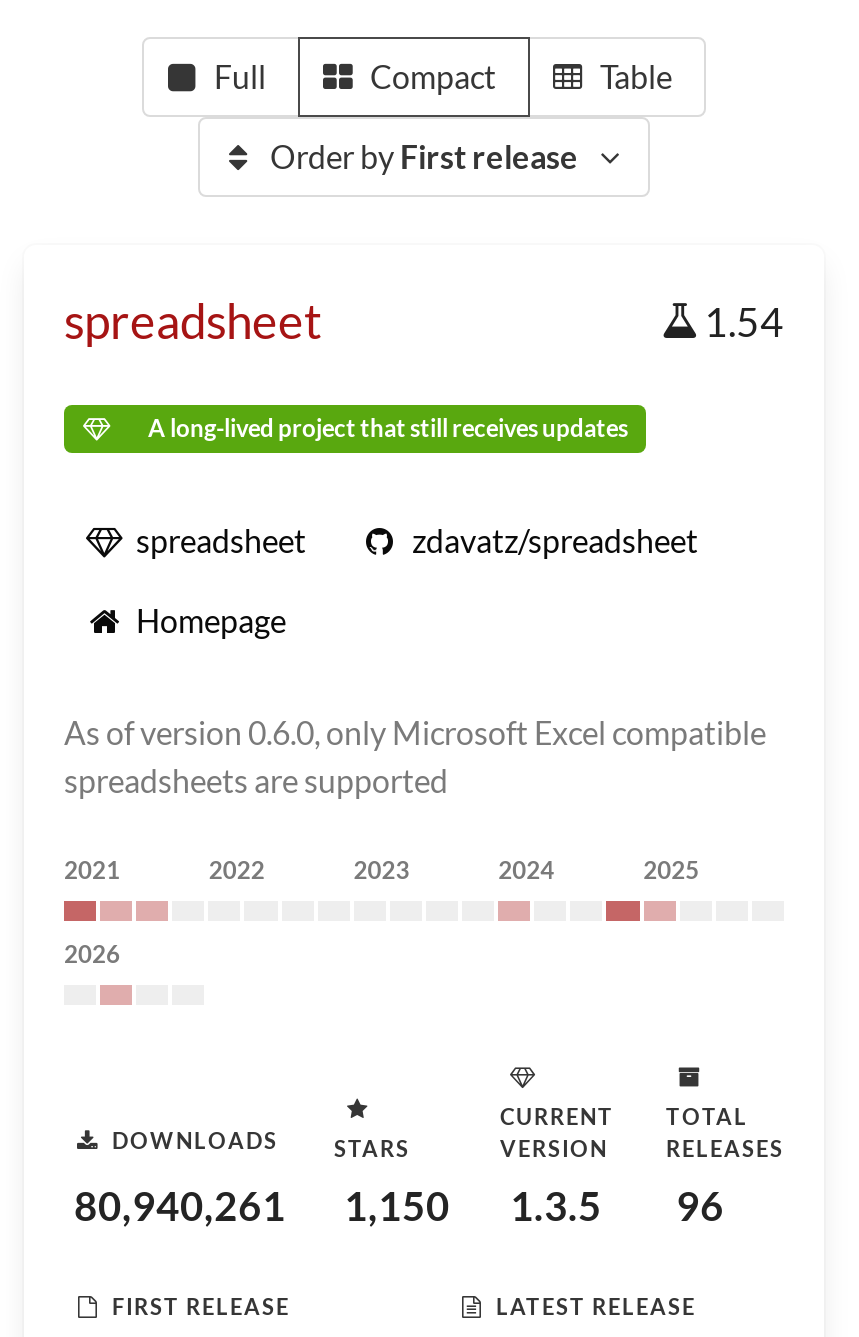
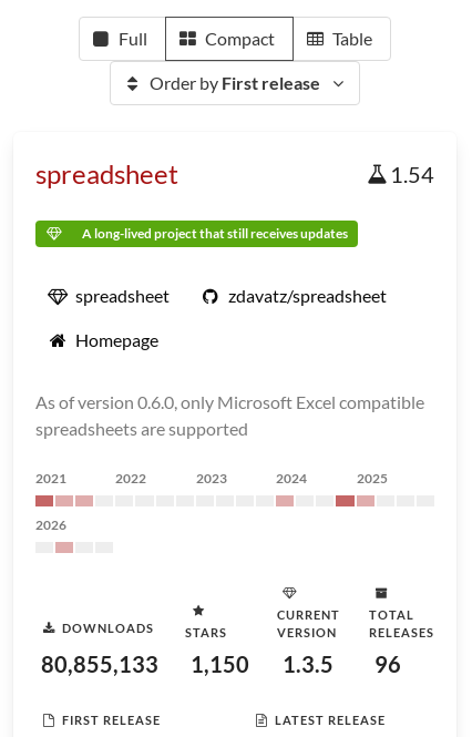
- 80,940,261 1,150 1.3.5 96
+ 80,855,133 1,150 1.3.5 96
